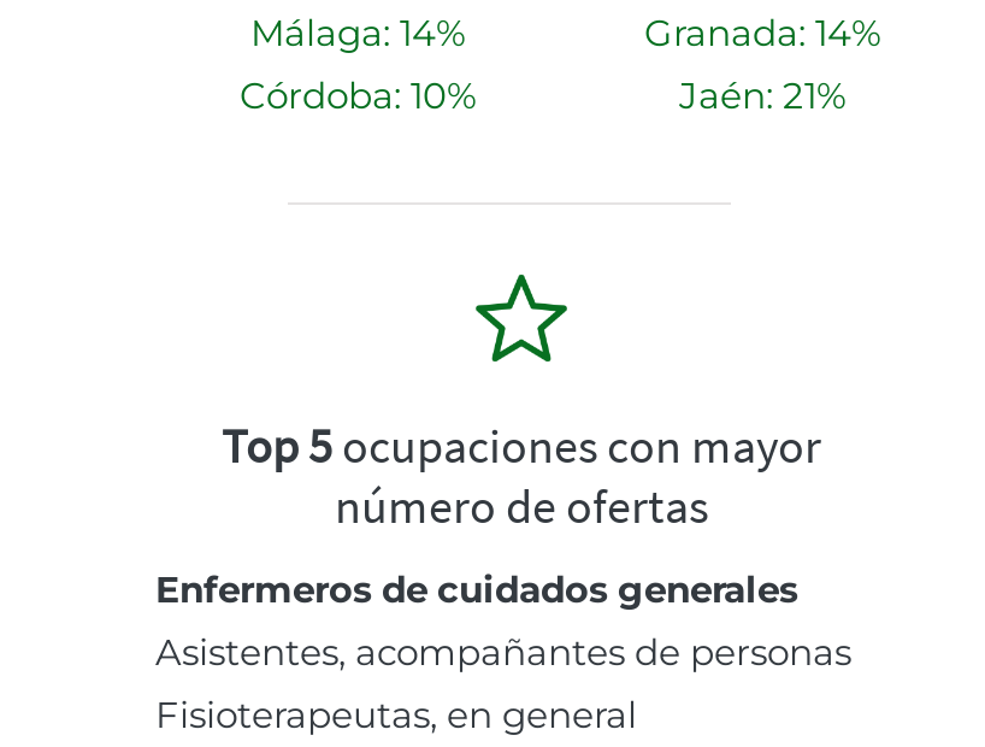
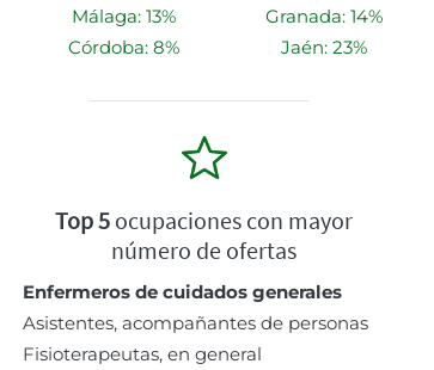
- Málaga: 14%
+ Málaga: 13%

- Córdoba: 10%
+ Córdoba: 8%

- Jaén: 21%
+ Jaén: 23%
